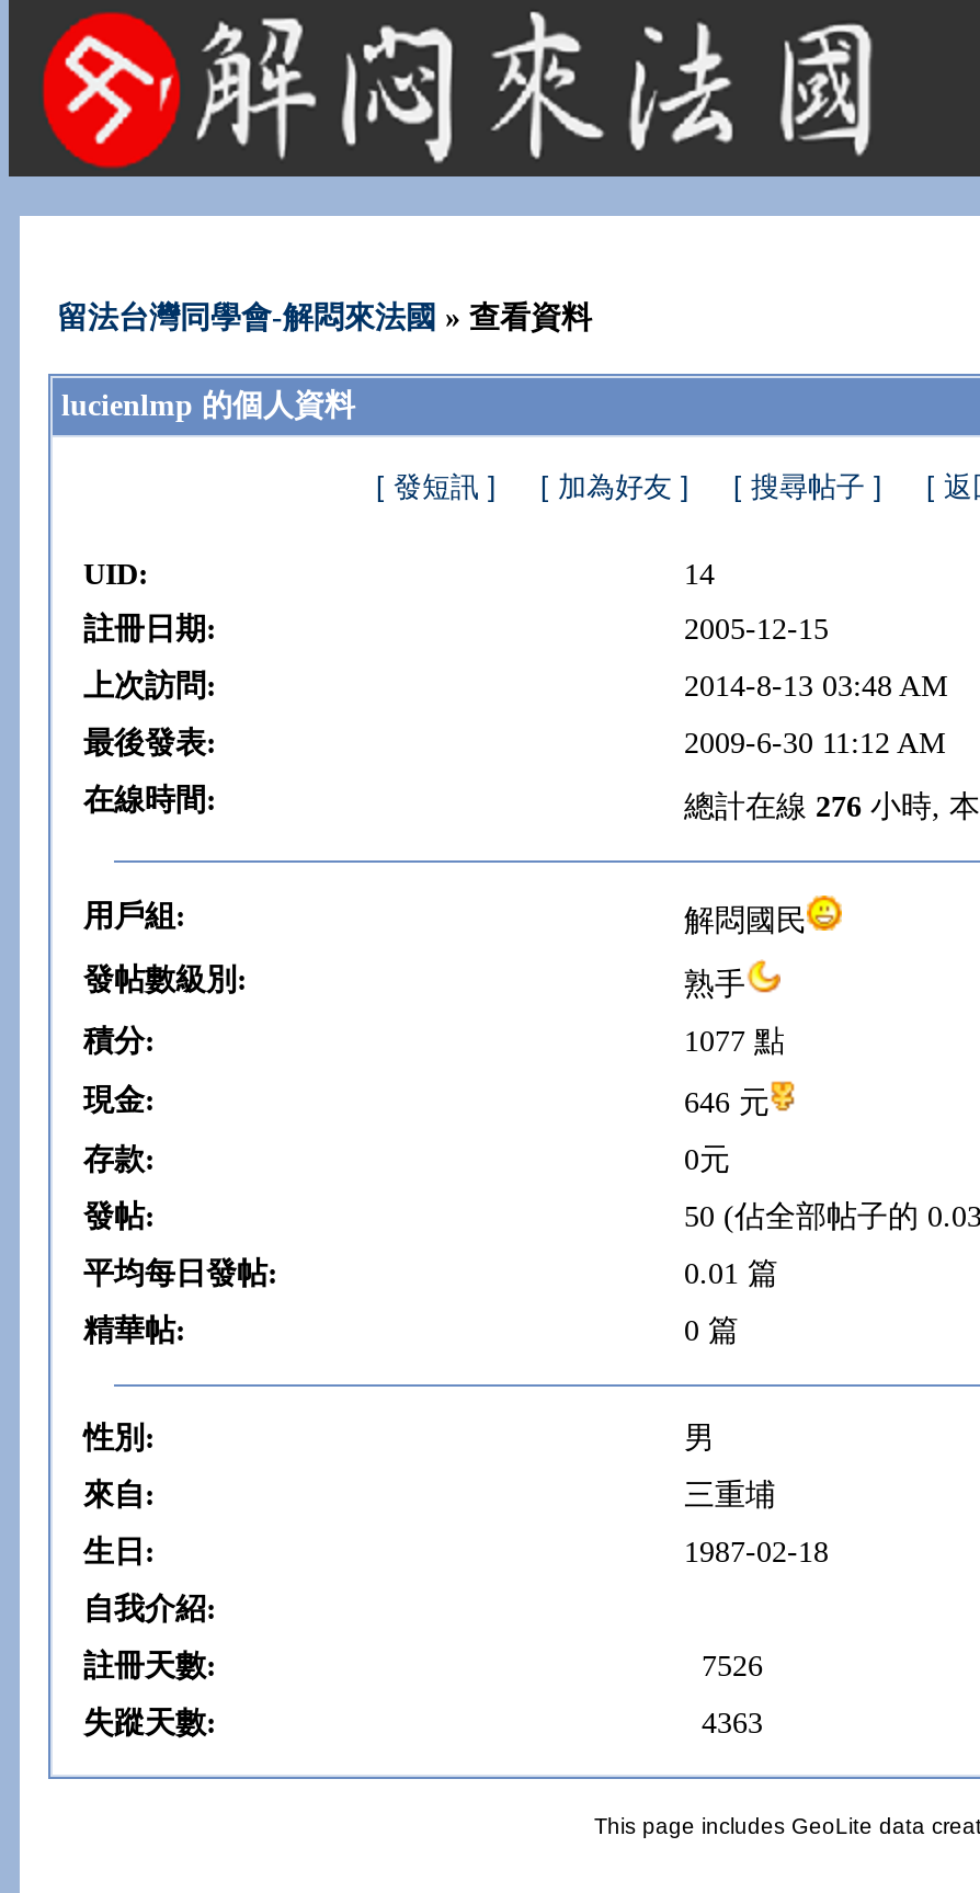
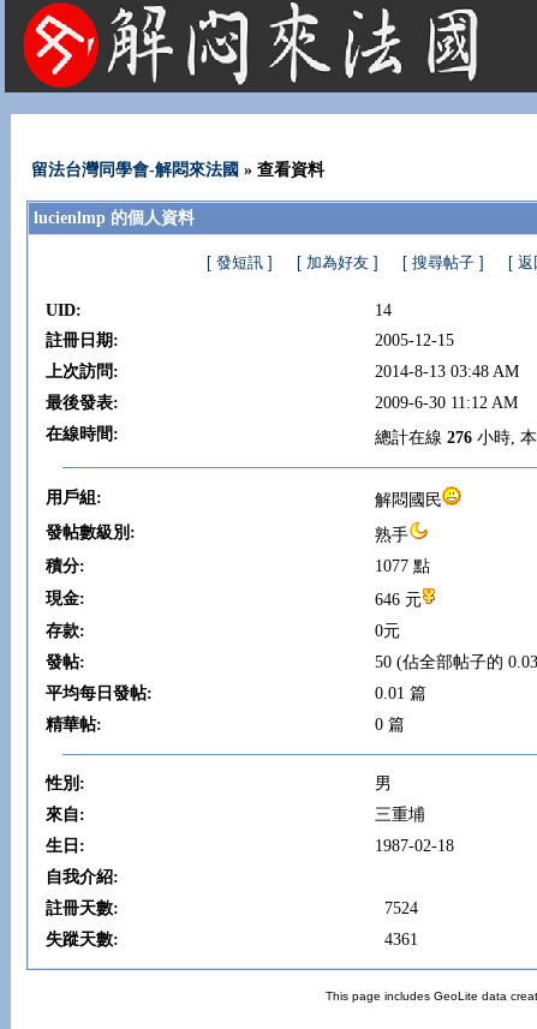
- 7526
+ 7524

- 4363
+ 4361
